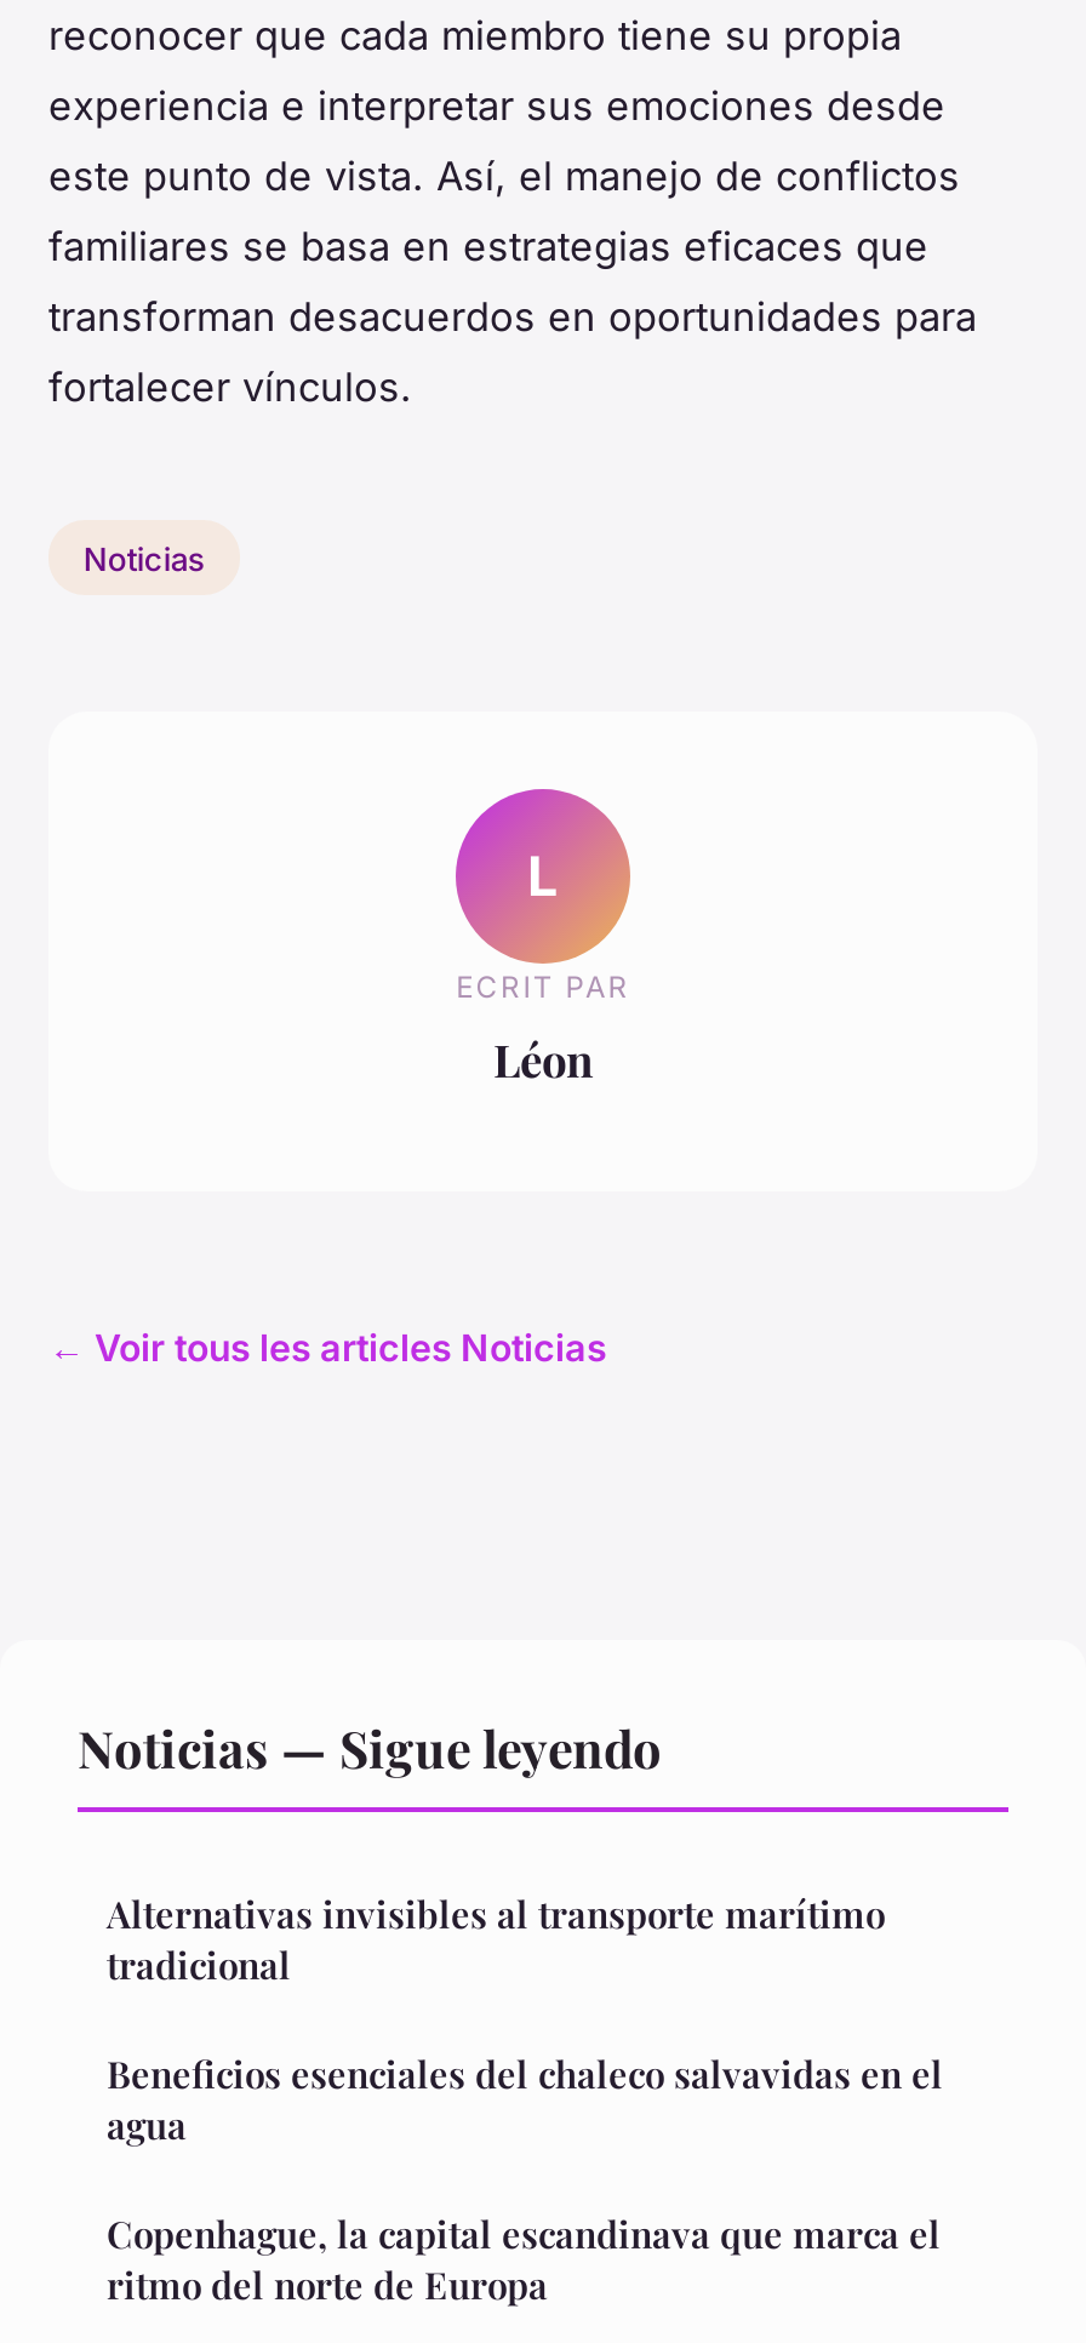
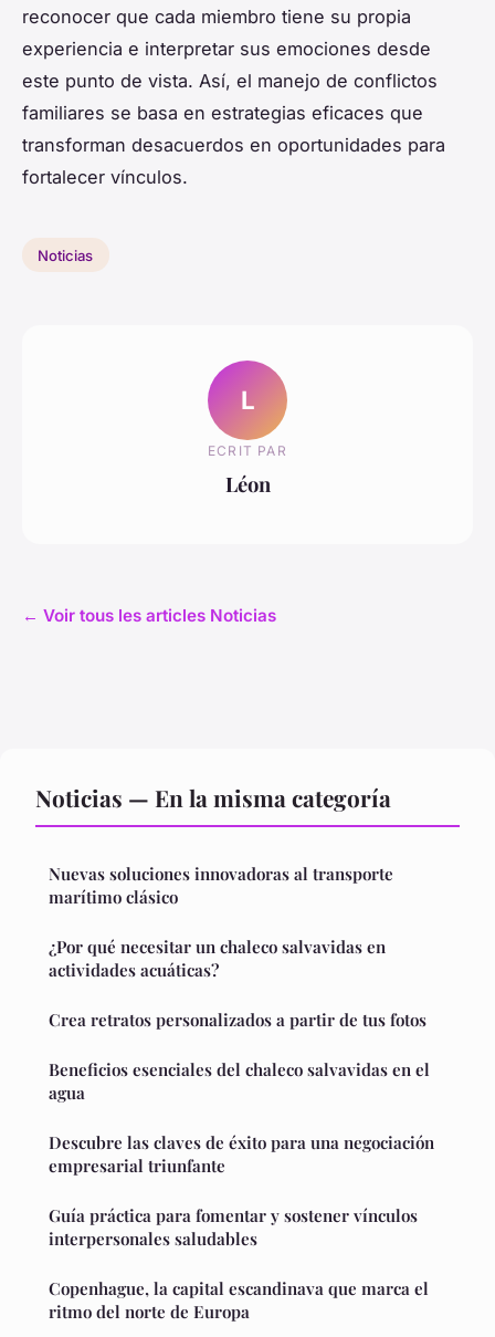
- Noticias — Sigue leyendo
- Alternativas invisibles al transporte marítimo
- tradicional
+ Noticias — En la misma categoría
+ Nuevas soluciones innovadoras al transporte
+ marítimo clásico
+ ¿Por qué necesitar un chaleco salvavidas en
+ actividades acuáticas?
+ Crea retratos personalizados a partir de tus fotos

+ Descubre las claves de éxito para una negociación
+ empresarial triunfante
+ Guía práctica para fomentar y sostener vínculos
+ interpersonales saludables
